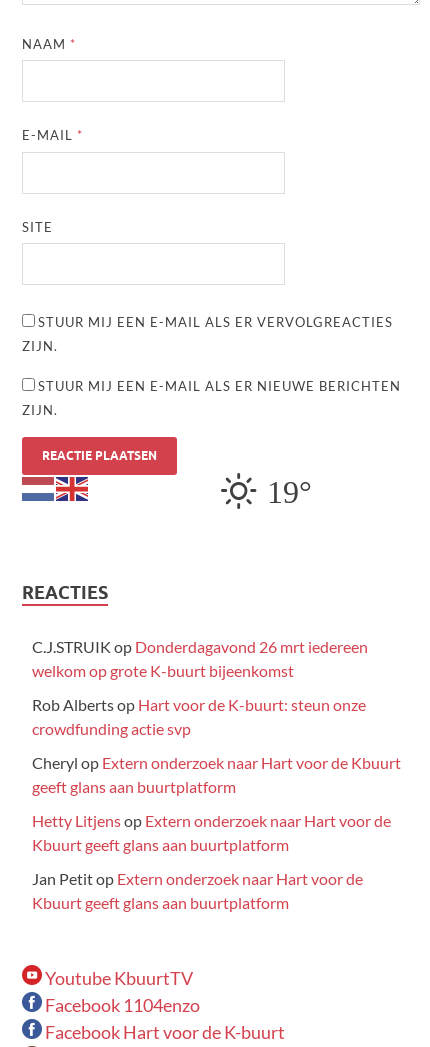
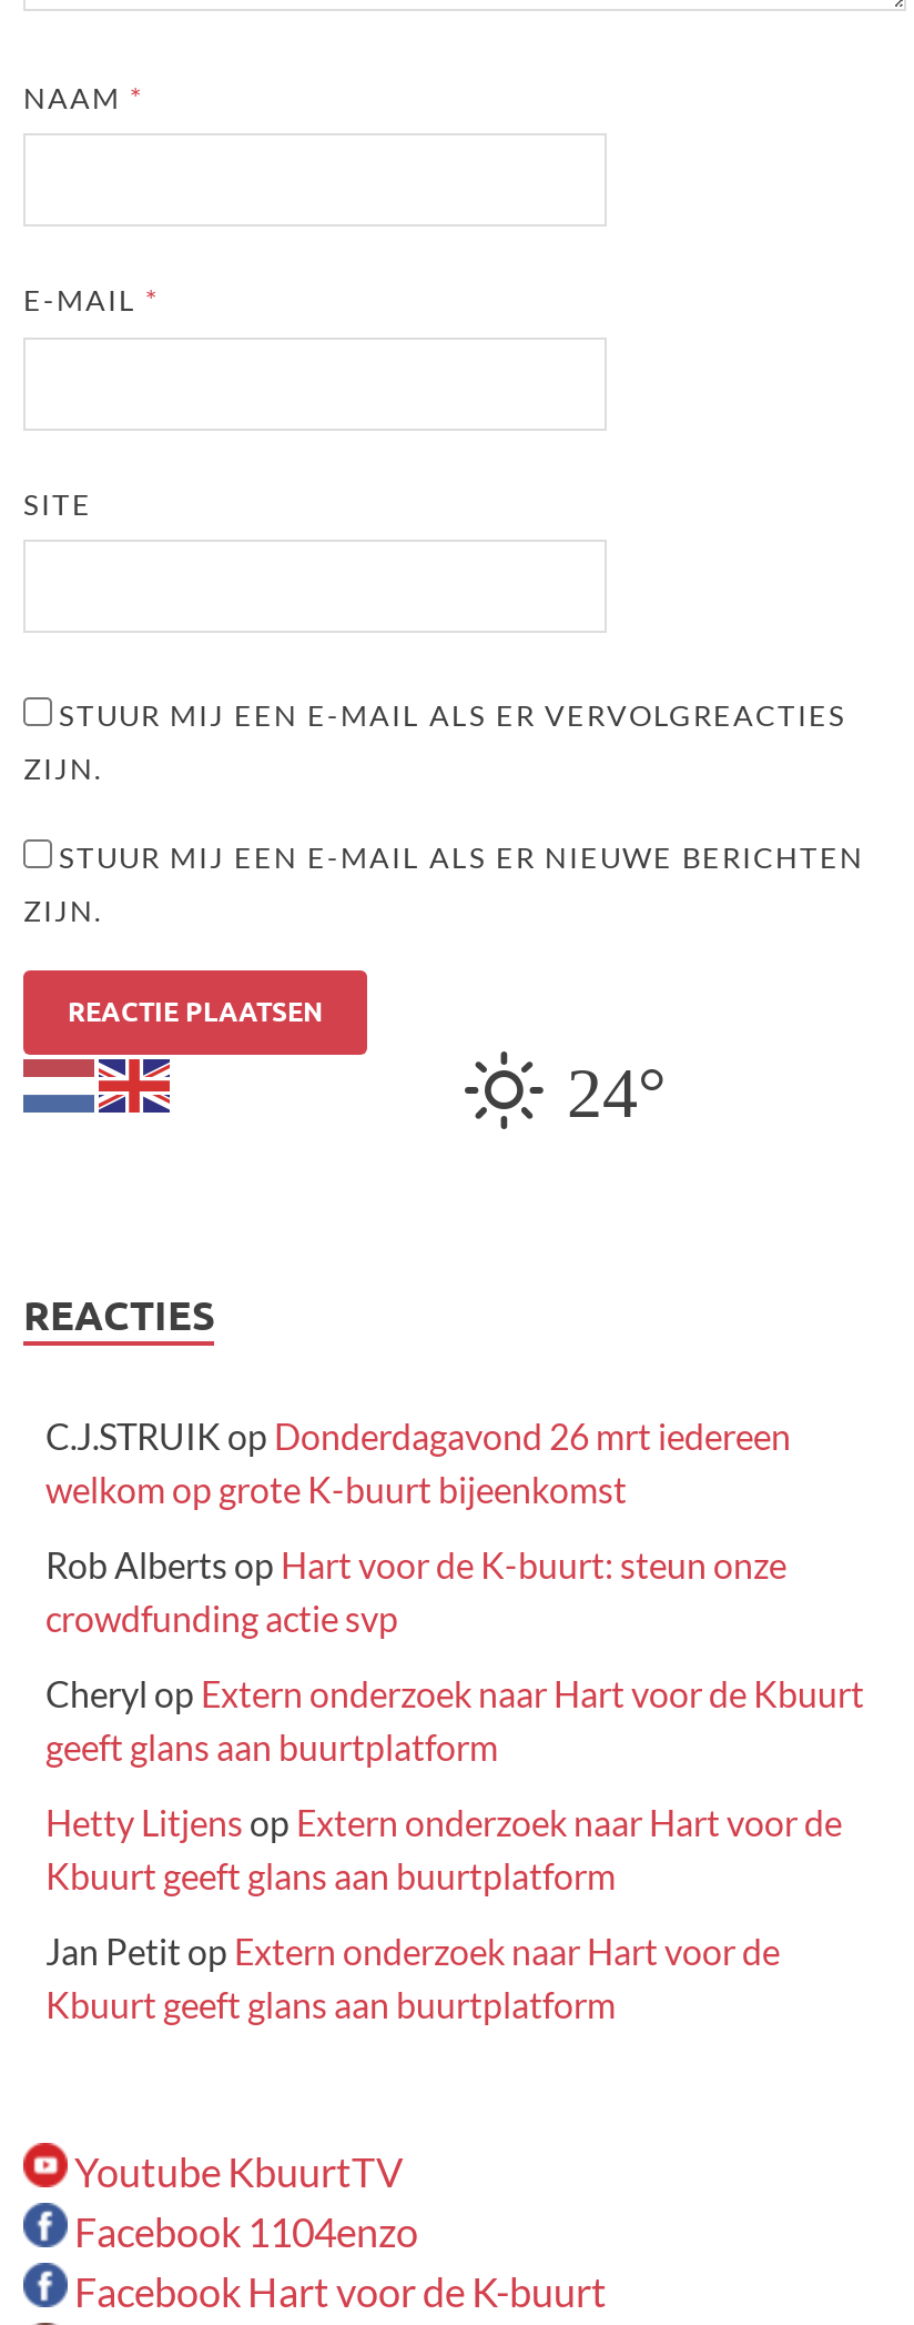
- 19°
+ 24°
